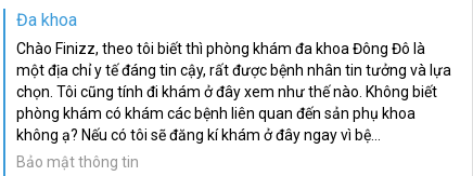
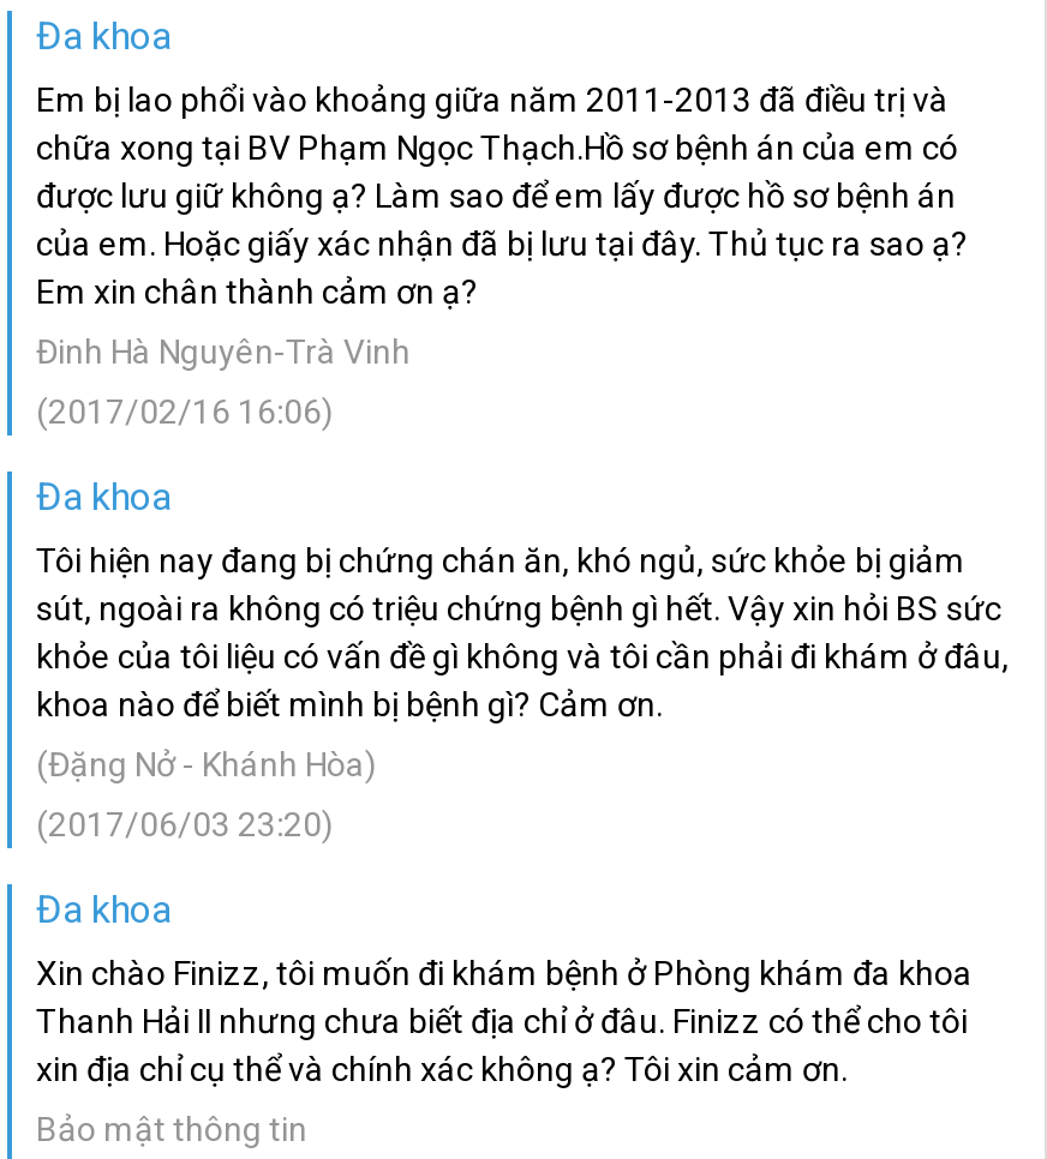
- Chào Finizz, theo tôi biết thì phòng khám đa khoa Đông Đô là
- một địa chỉ y tế đáng tin cậy, rất được bệnh nhân tin tưởng và lựa
- chọn. Tôi cũng tính đi khám ở đây xem như thế nào. Không biết
- phòng khám có khám các bệnh liên quan đến sản phụ khoa
- không ạ? Nếu có tôi sẽ đăng kí khám ở đây ngay vì bệ...
+ Em bị lao phổi vào khoảng giữa năm 2011-2013 đã điều trị và
+ chữa xong tại BV Phạm Ngọc Thạch.Hồ sơ bệnh án của em có
+ được lưu giữ không ạ? Làm sao để em lấy được hồ sơ bệnh án
+ của em. Hoặc giấy xác nhận đã bị lưu tại đây. Thủ tục ra sao ạ?
+ Em xin chân thành cảm ơn ạ?
+ Đinh Hà Nguyên-Trà Vinh
+ (2017/02/16 16:06)
+ Đa khoa
+ Tôi hiện nay đang bị chứng chán ăn, khó ngủ, sức khỏe bị giảm
+ sút, ngoài ra không có triệu chứng bệnh gì hết. Vậy xin hỏi BS sức
+ khỏe của tôi liệu có vấn đề gì không và tôi cần phải đi khám ở đâu,
+ khoa nào để biết mình bị bệnh gì? Cảm ơn.
+ (Đặng Nở - Khánh Hòa)
+ (2017/06/03 23:20)
+ Đa khoa
+ Xin chào Finizz, tôi muốn đi khám bệnh ở Phòng khám đa khoa
+ Thanh Hải II nhưng chưa biết địa chỉ ở đâu. Finizz có thể cho tôi
+ xin địa chỉ cụ thể và chính xác không ạ? Tôi xin cảm ơn.
